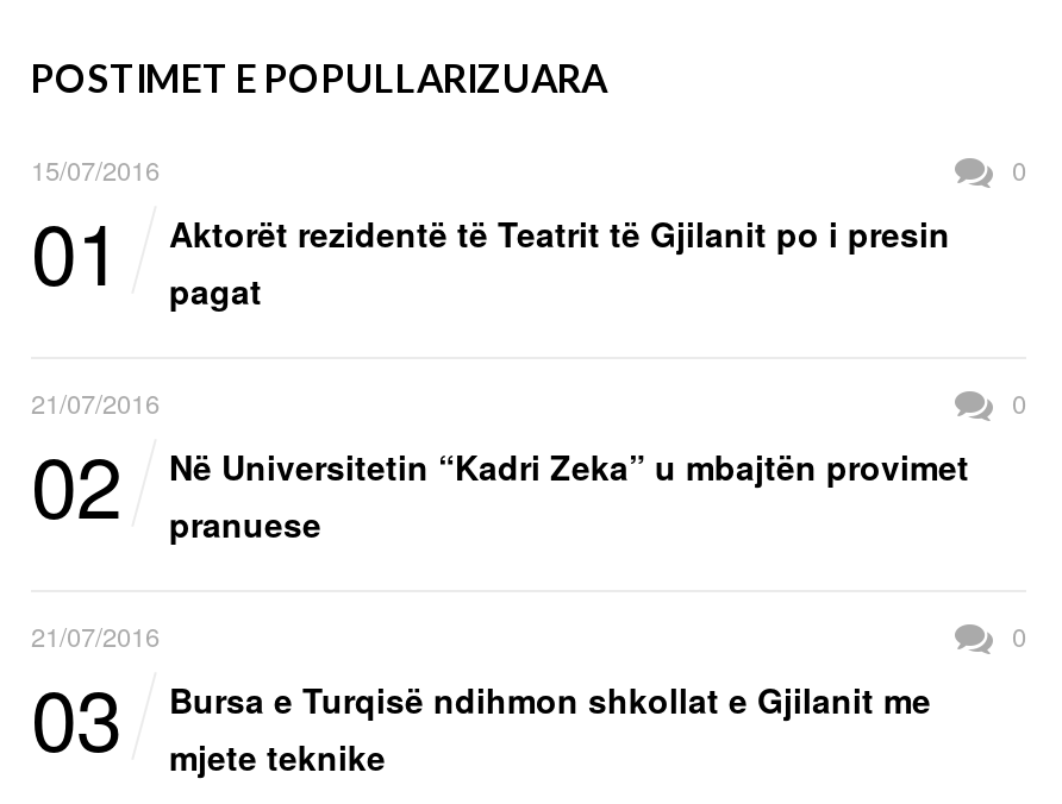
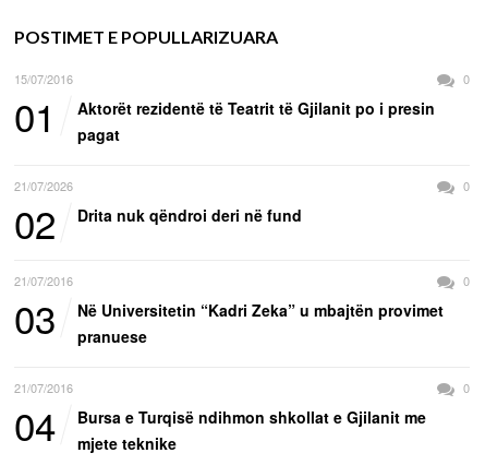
- 21/07/2016
+ 21/07/2026

+ Drita nuk qëndroi deri në fund
+ 21/07/2016
+ 0
+ 03

- 03 Bursa e Turqisë ndihmon shkollat e Gjilanit me mjete teknike
+ 04 Bursa e Turqisë ndihmon shkollat e Gjilanit me mjete teknike
